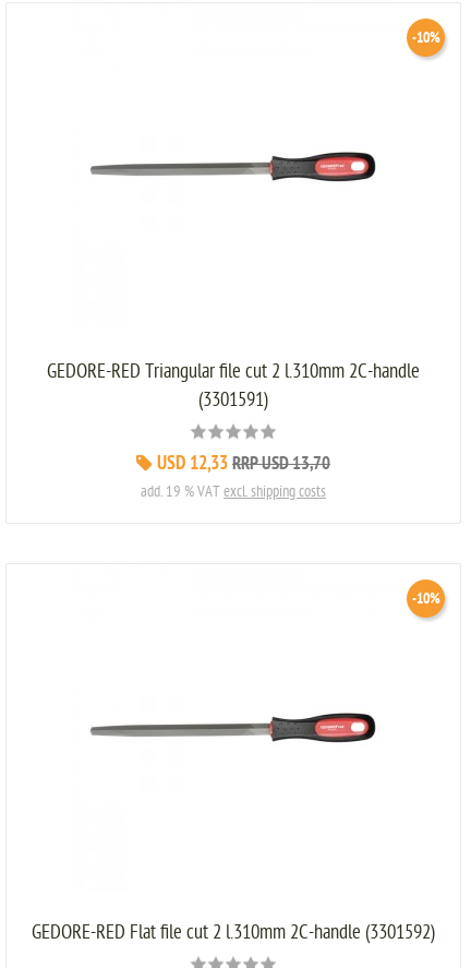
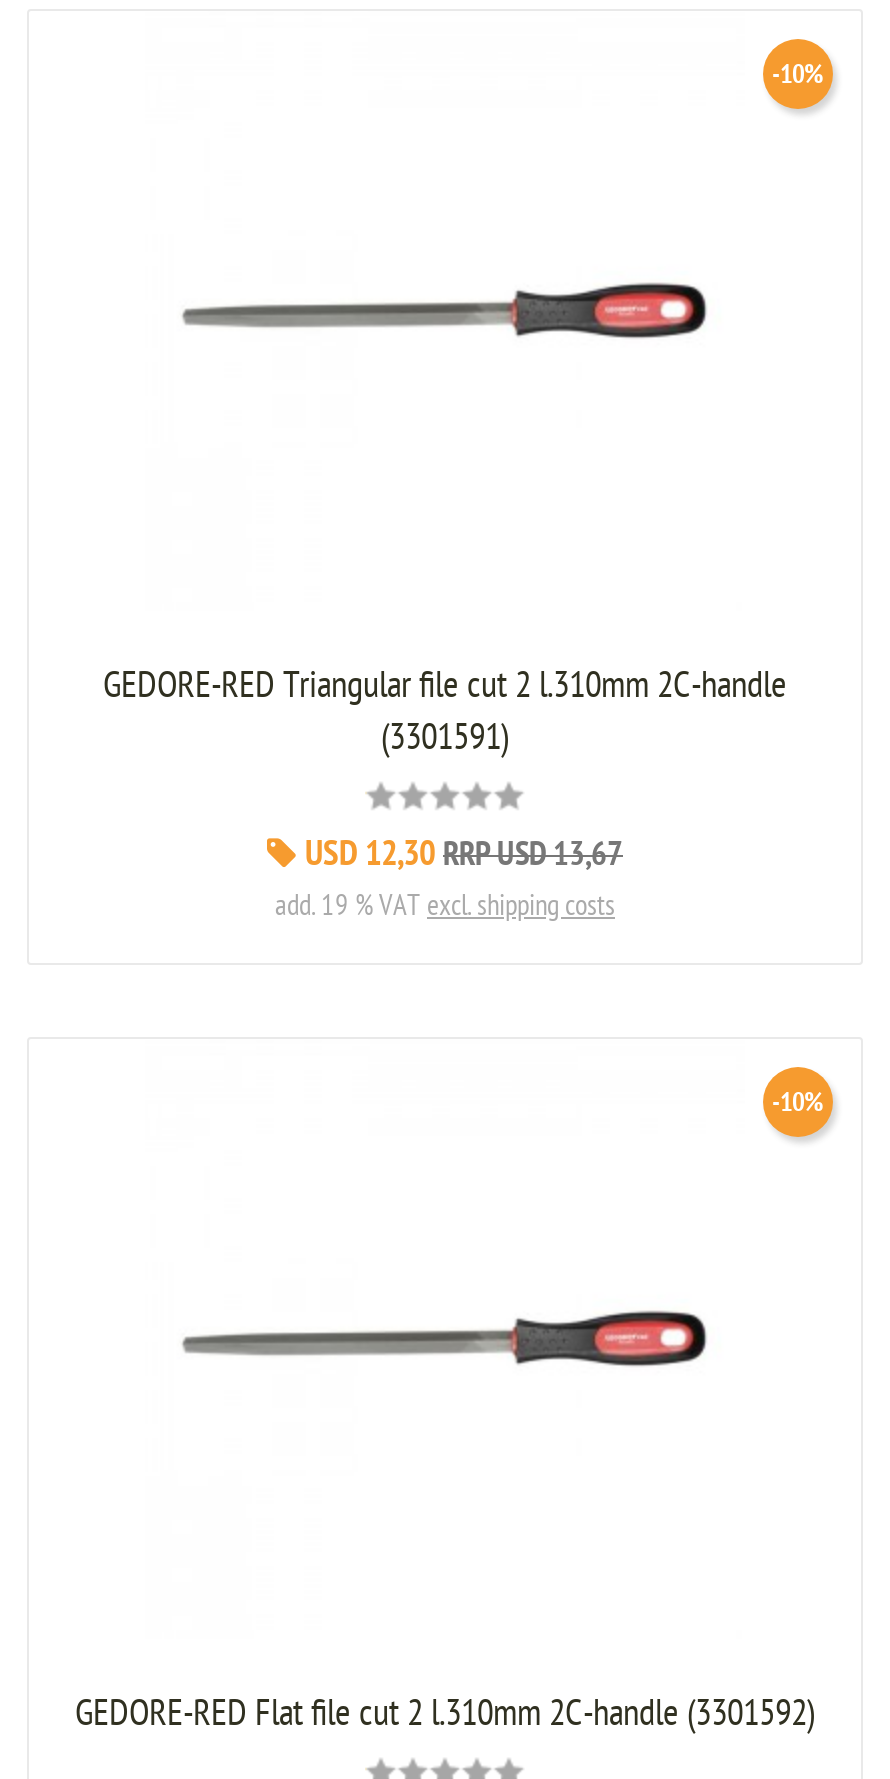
- USD 12,33
+ USD 12,30

- RRP USD 13,70
+ RRP USD 13,67
